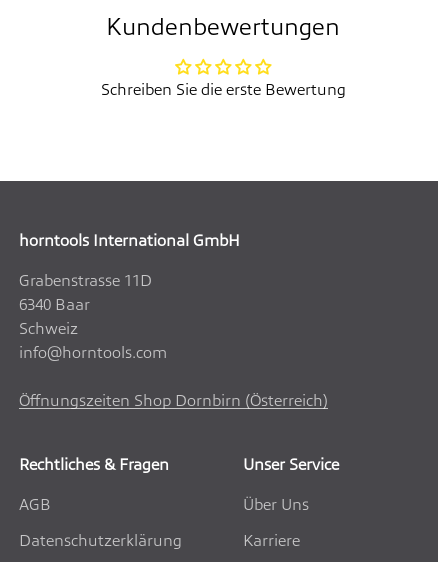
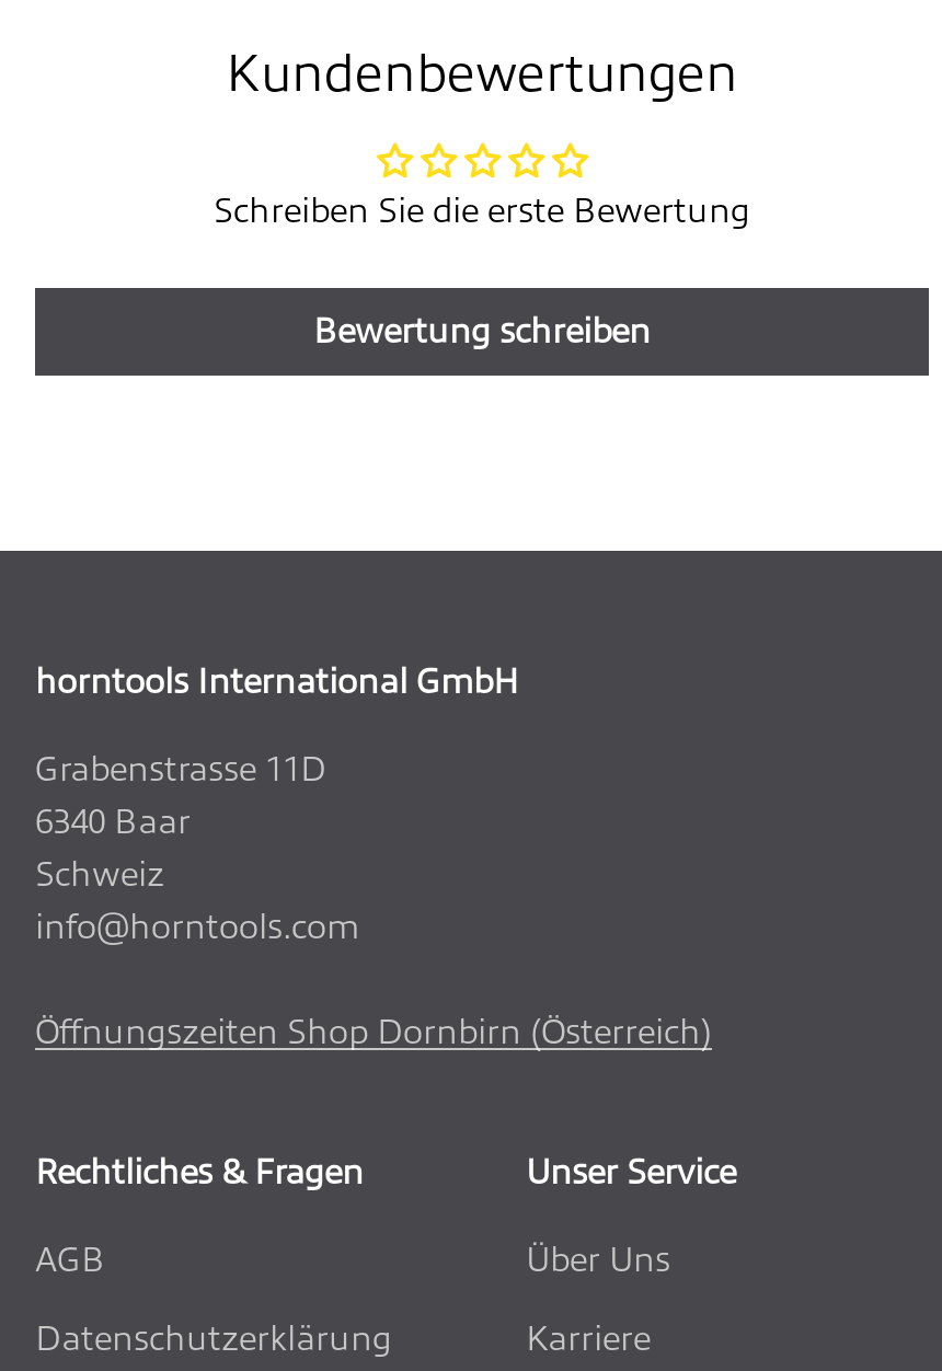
+ Bewertung schreiben
